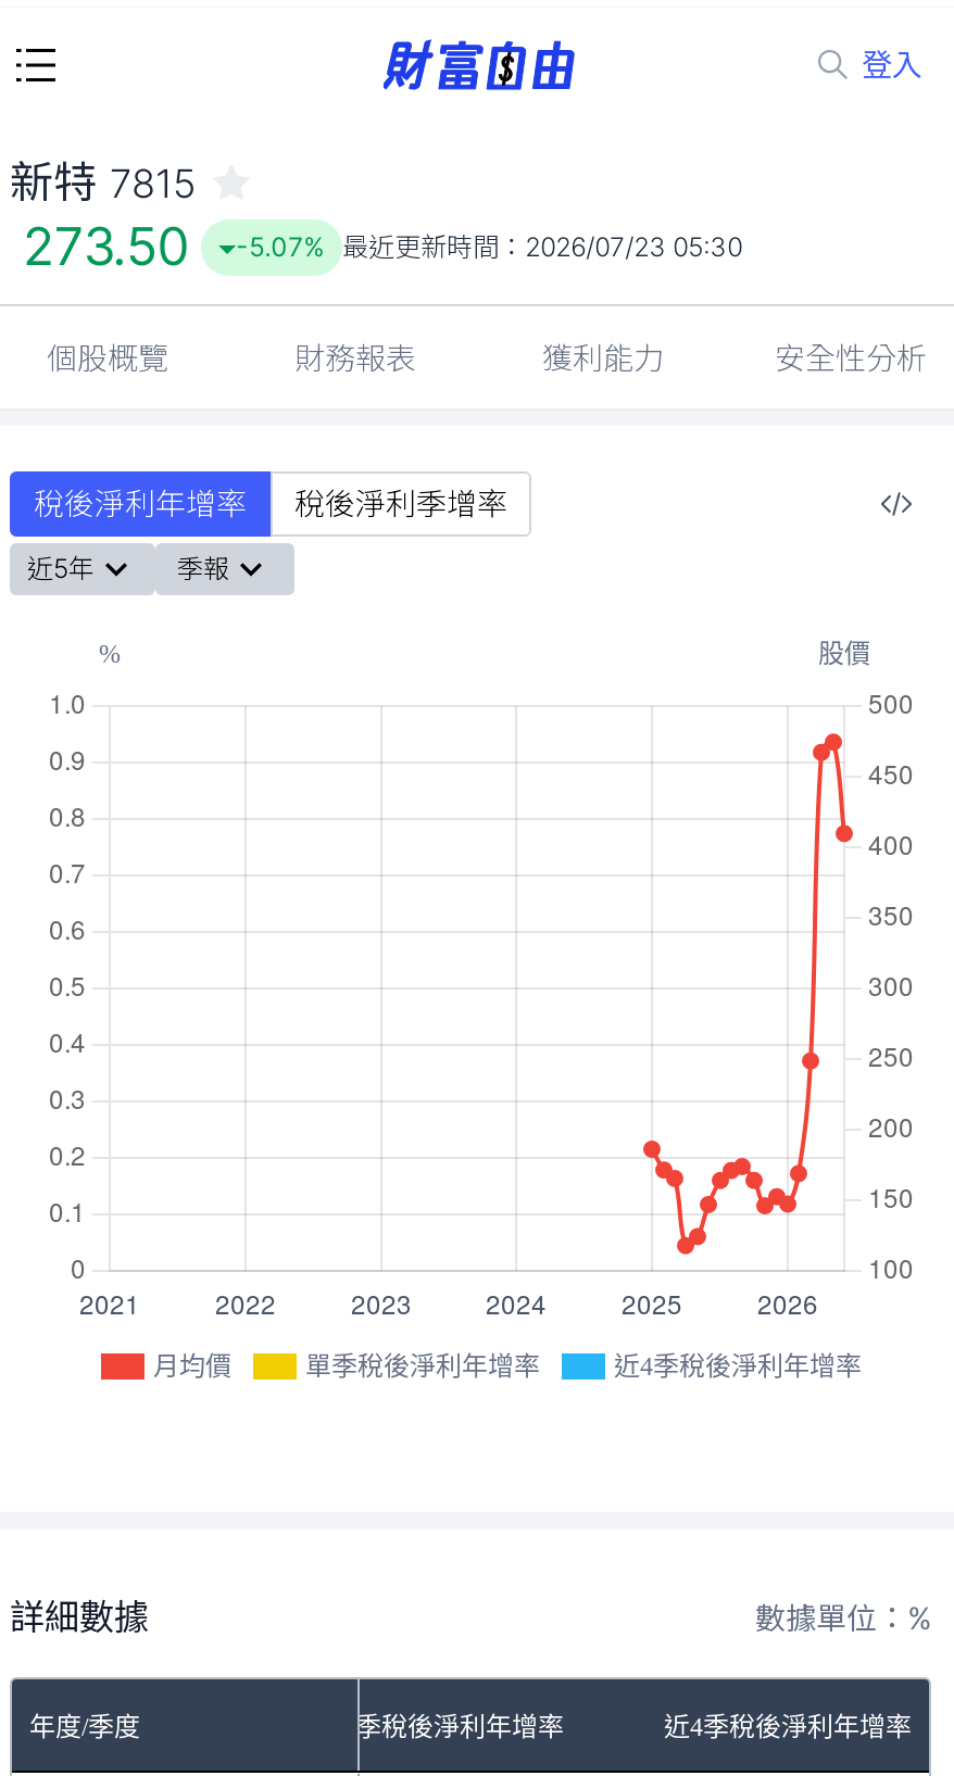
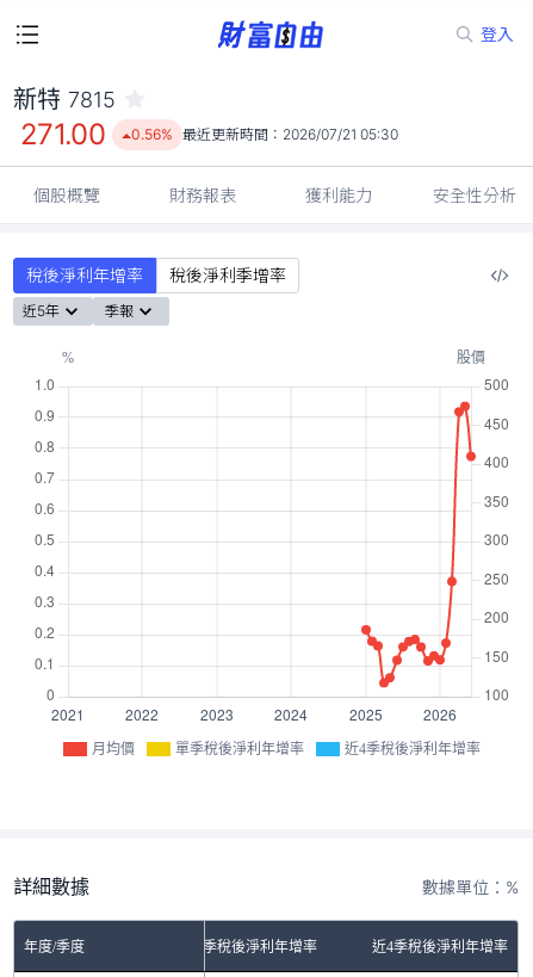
- 273.50
+ 271.00

- -5.07% 最近更新時間：2026/07/23 05:30
+ 0.56% 最近更新時間：2026/07/21 05:30
